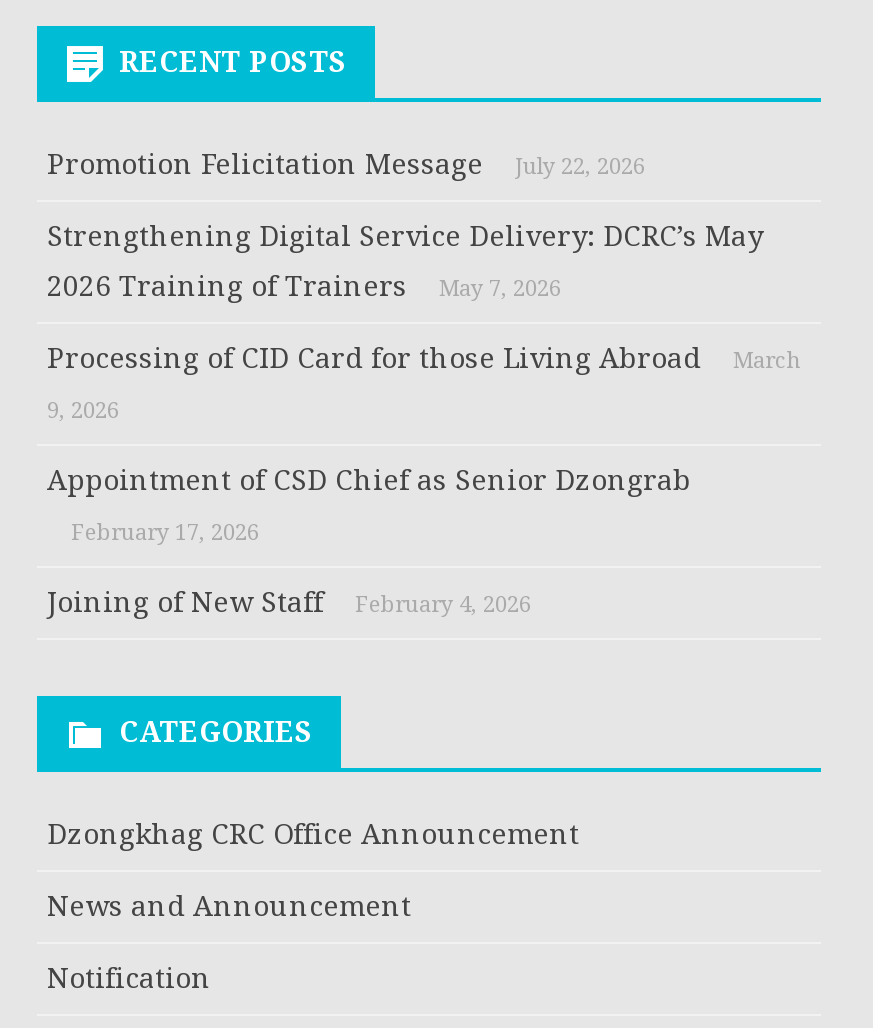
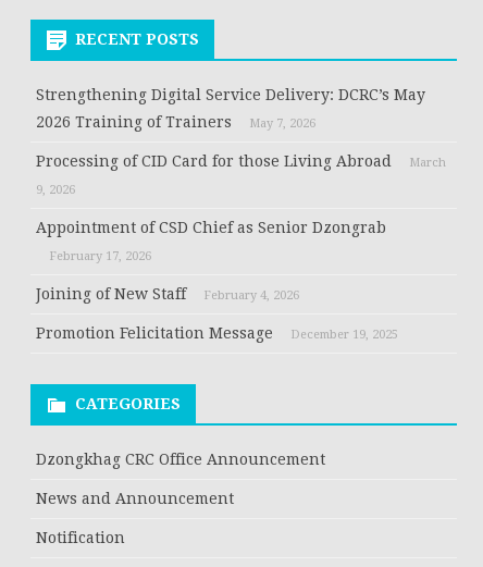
moved down: Promotion Felicitation Message

- July 22, 2026

moved up: Strengthening Digital Service Delivery: DCRC’s May | 2026 Training of Trainers | May 7, 2026 | ... | Joining of New Staff | February 4, 2026

+ December 19, 2025
